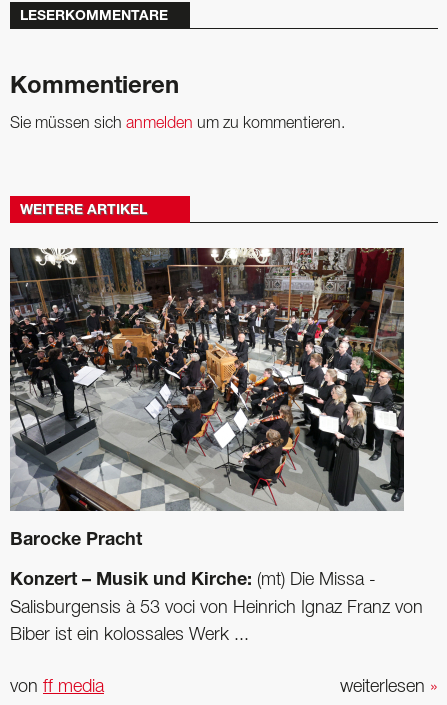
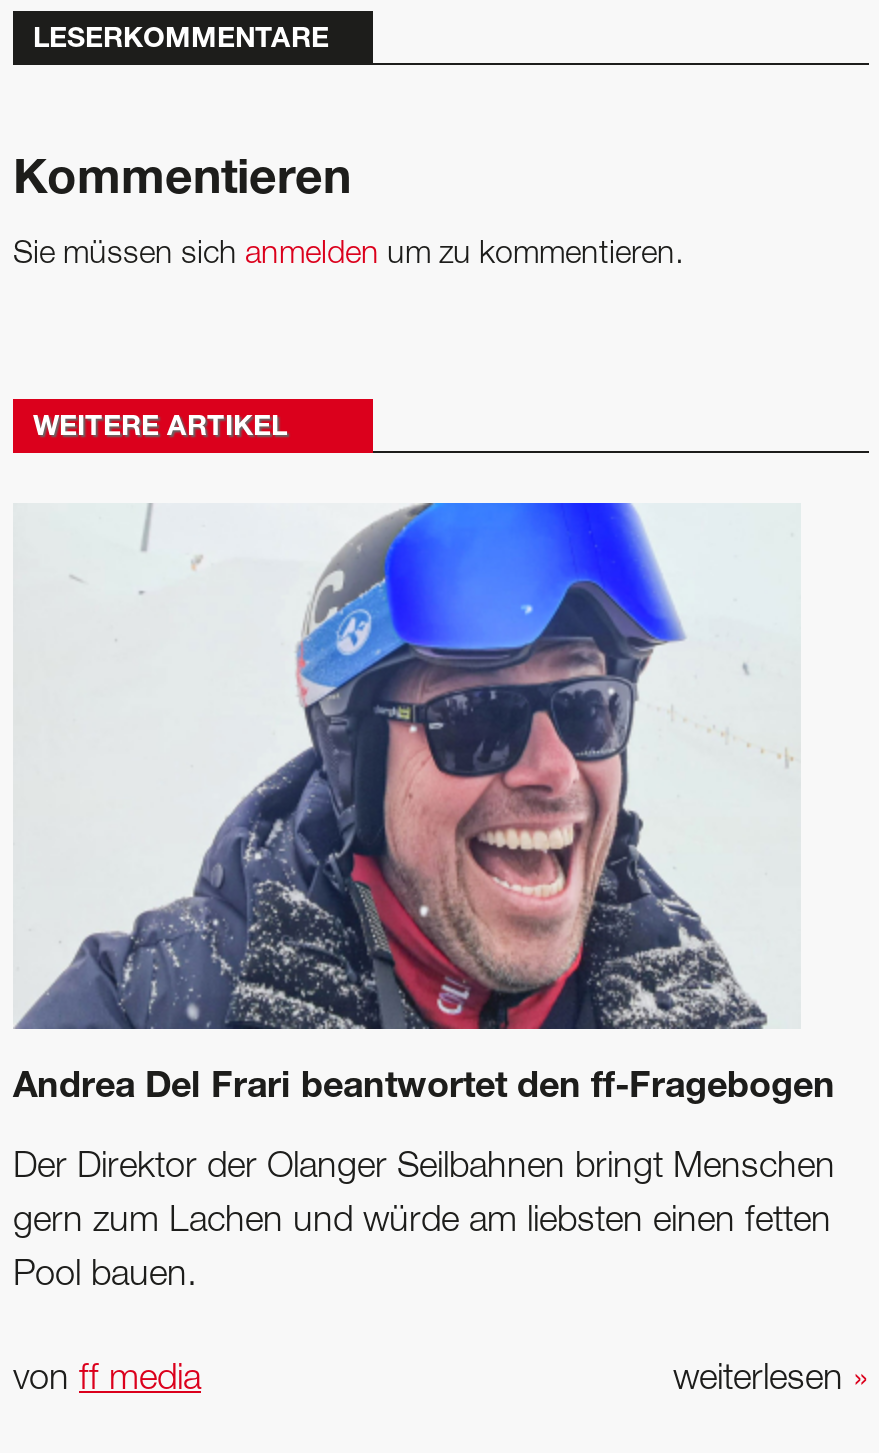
- [image]
- Barocke Pracht
+ [image]
+ Andrea Del Frari beantwortet den ff-Fragebogen

- Konzert – Musik und Kirche: (mt) Die Missa -
+ Der Direktor der Olanger Seilbahnen bringt Menschen

- Salisburgensis à 53 voci von Heinrich Ignaz Franz von
+ gern zum Lachen und würde am liebsten einen fetten

- Biber ist ein kolossales Werk ...
+ Pool bauen.
